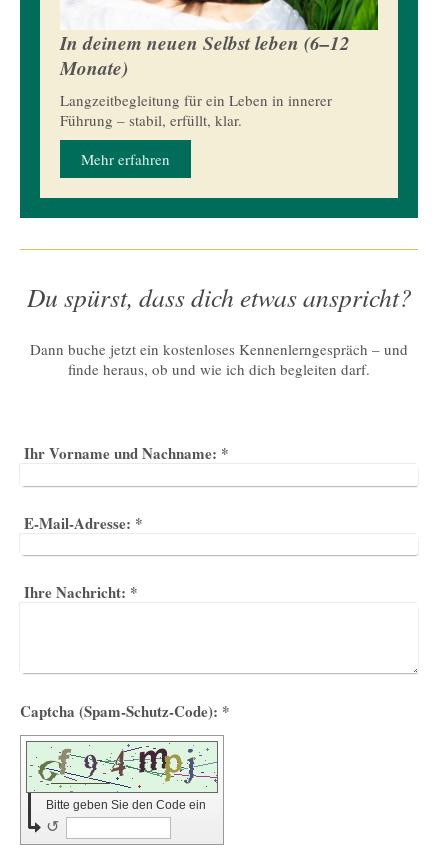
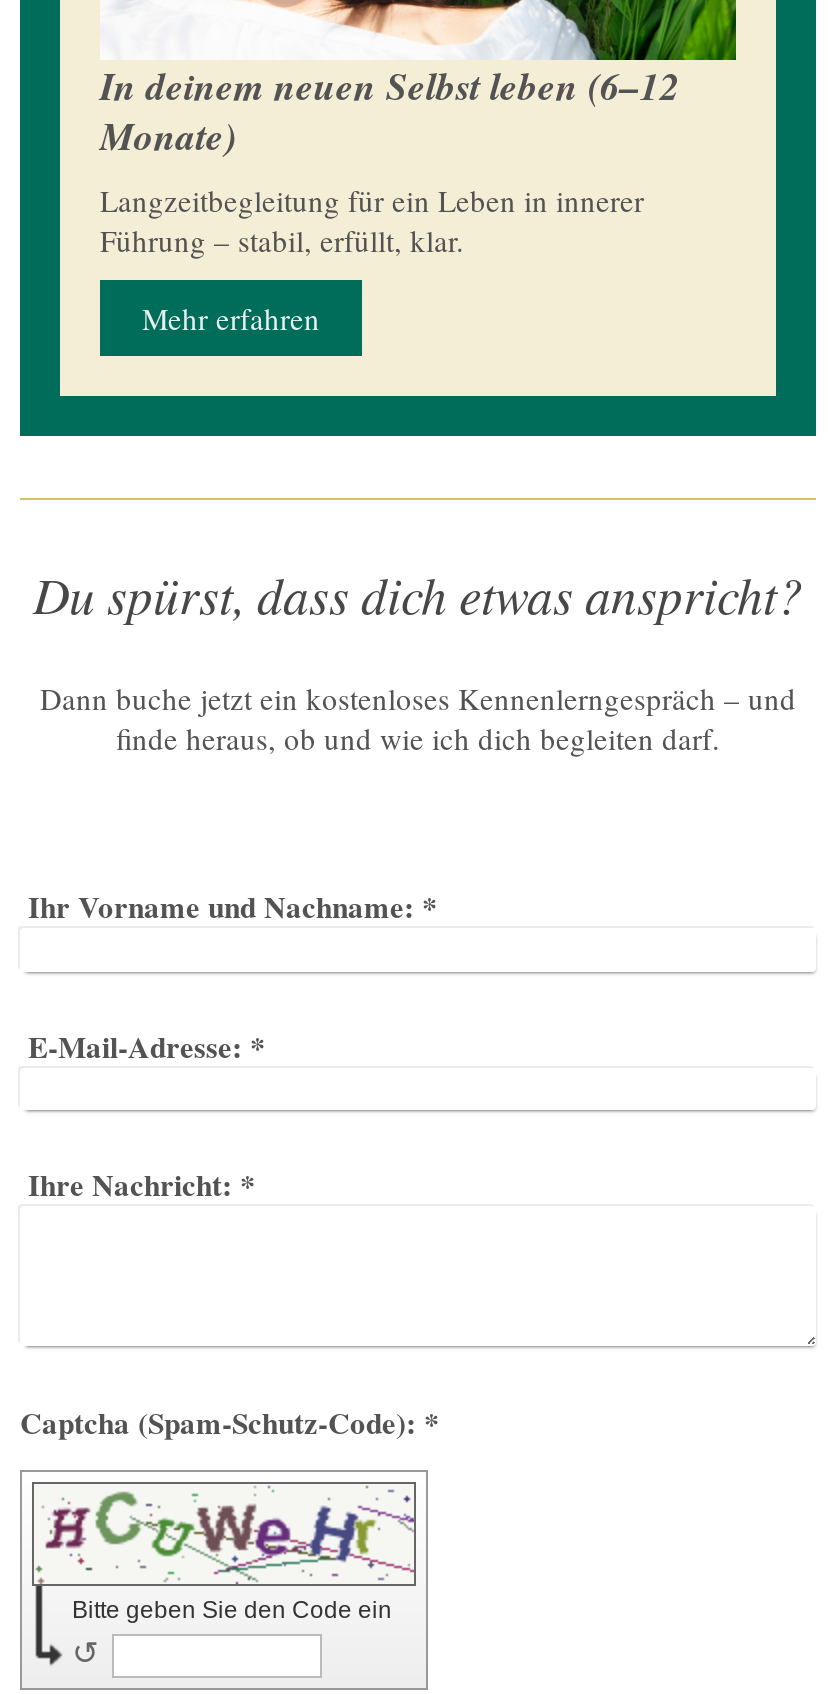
- [image]
+ [image]
